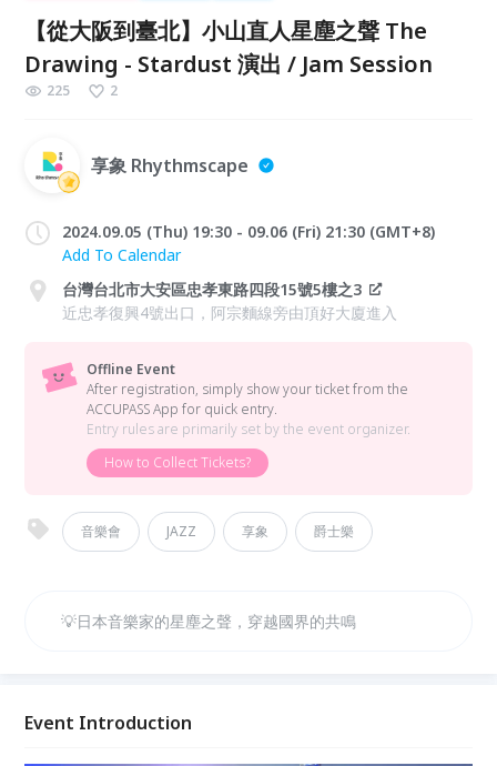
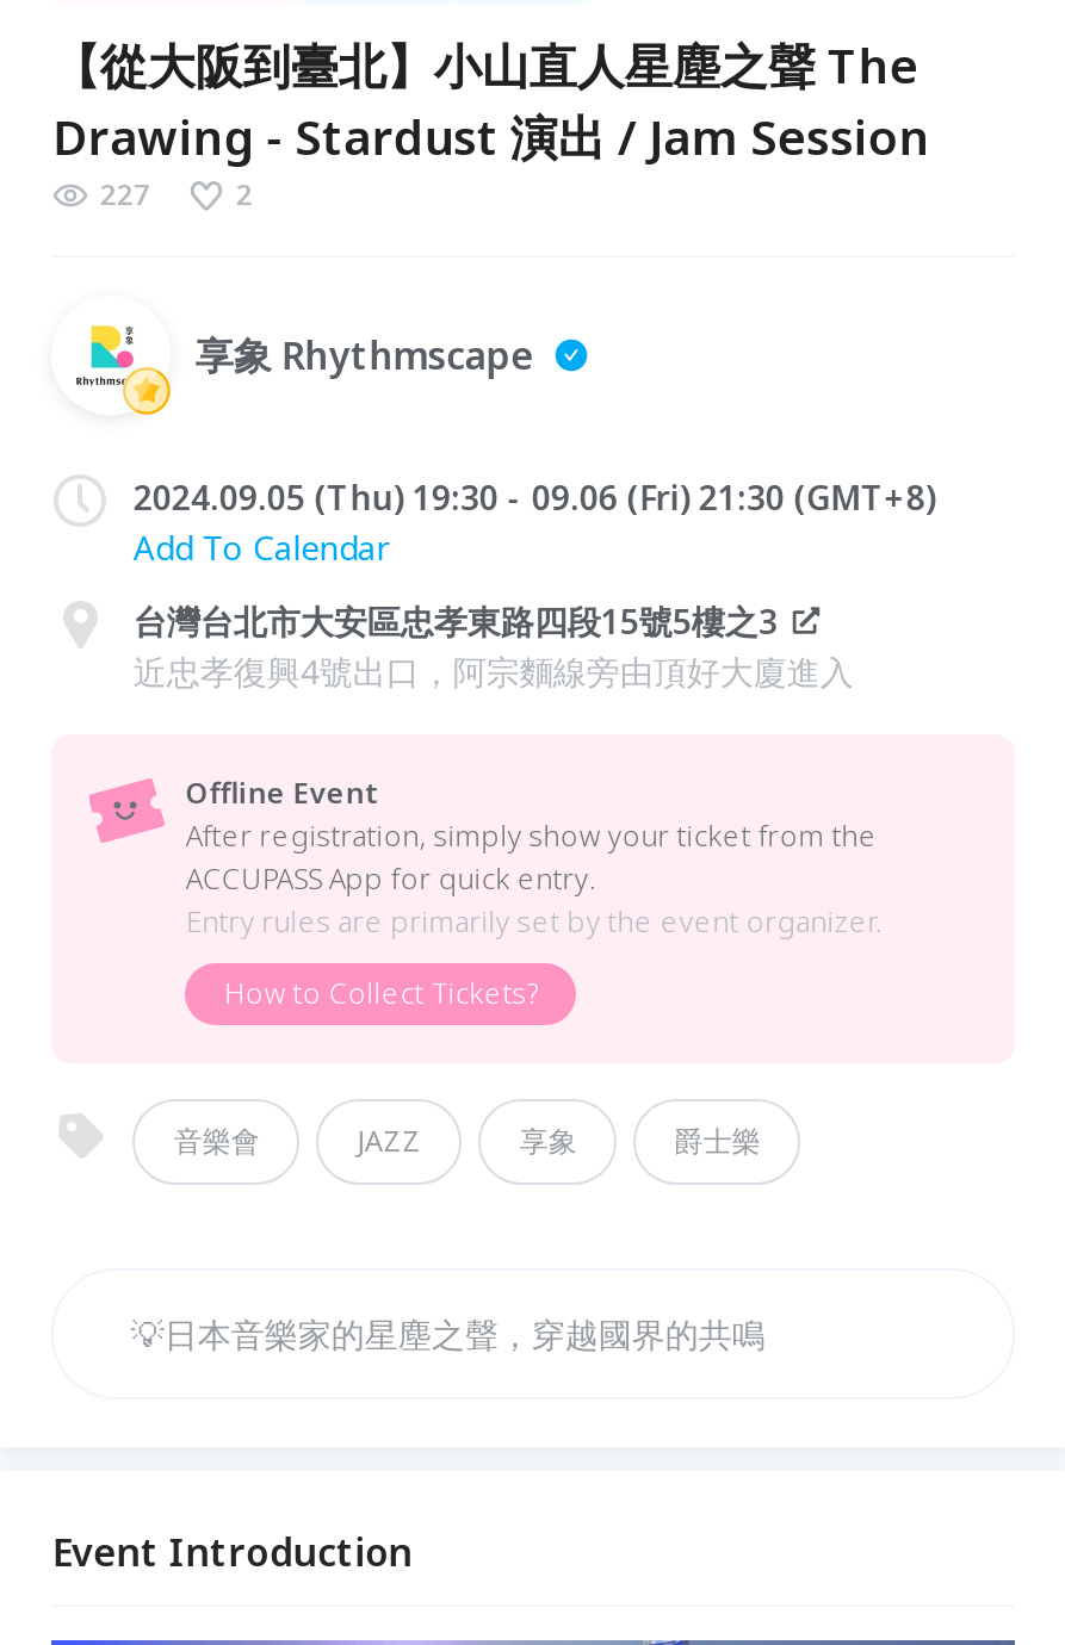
- 225
+ 227
